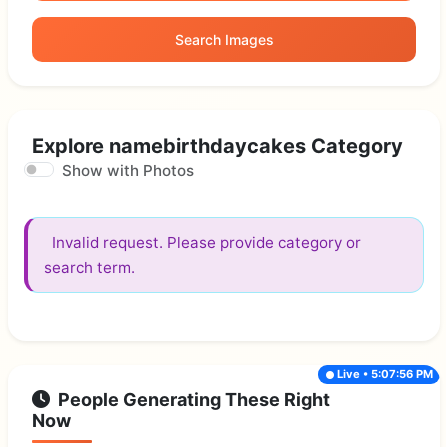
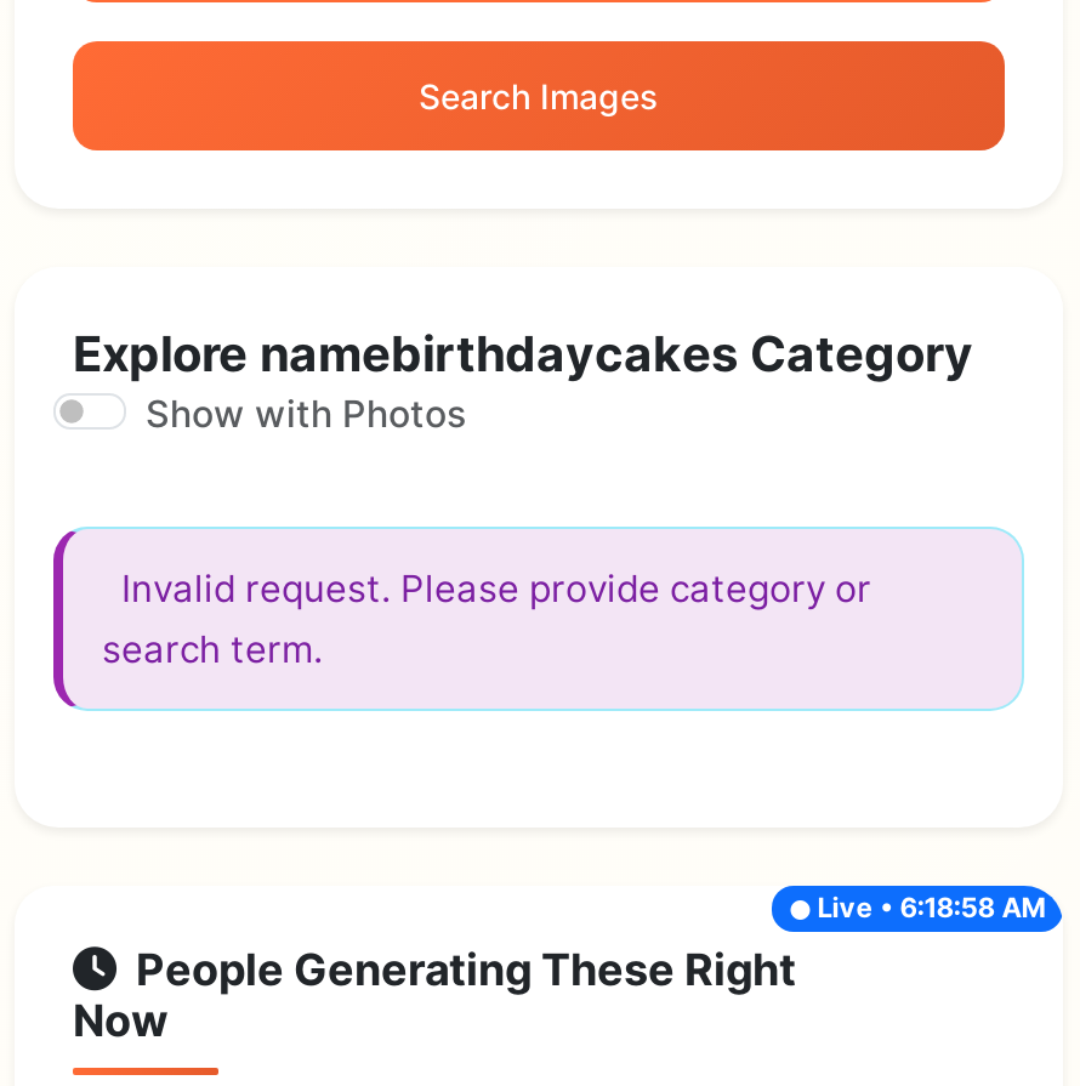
- Live • 5:07:56 PM
+ Live • 6:18:58 AM
